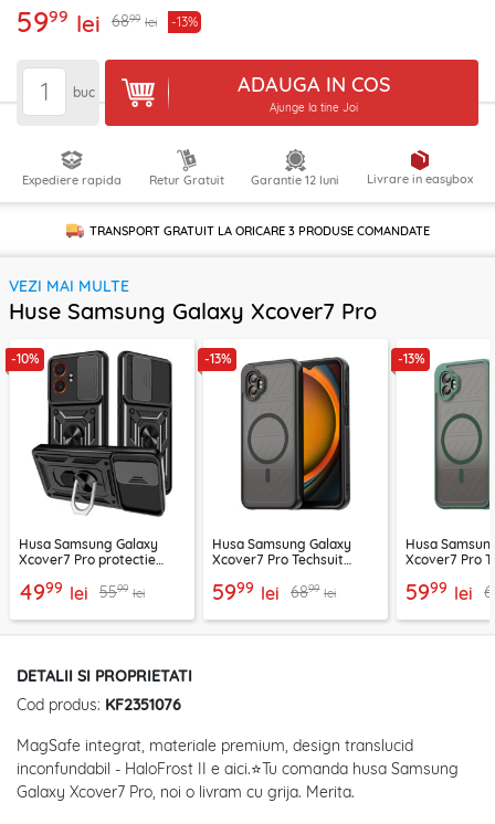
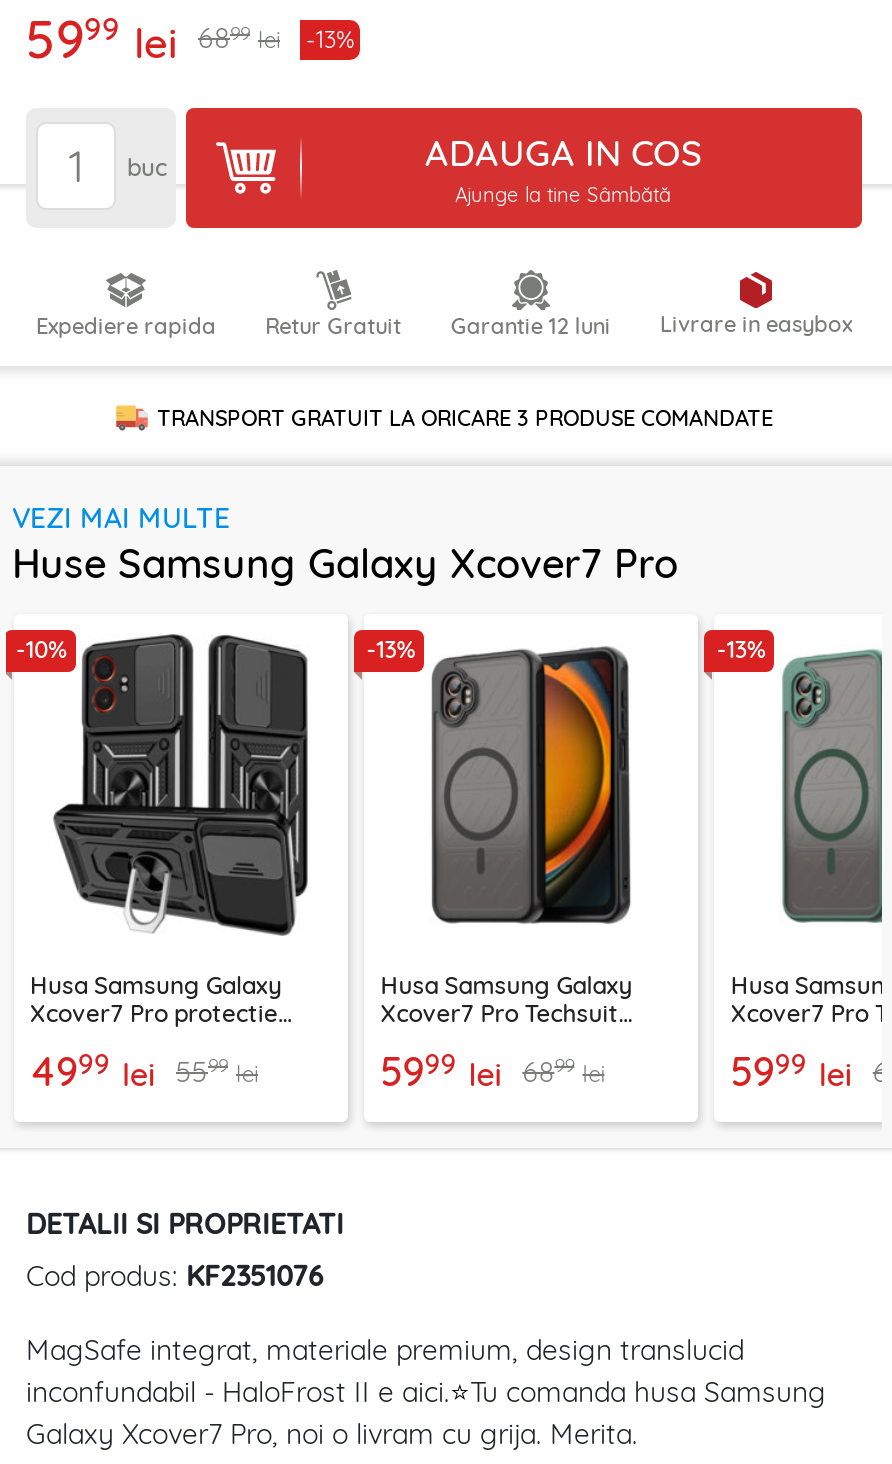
- Ajunge la tine Joi
+ Ajunge la tine Sâmbătă
